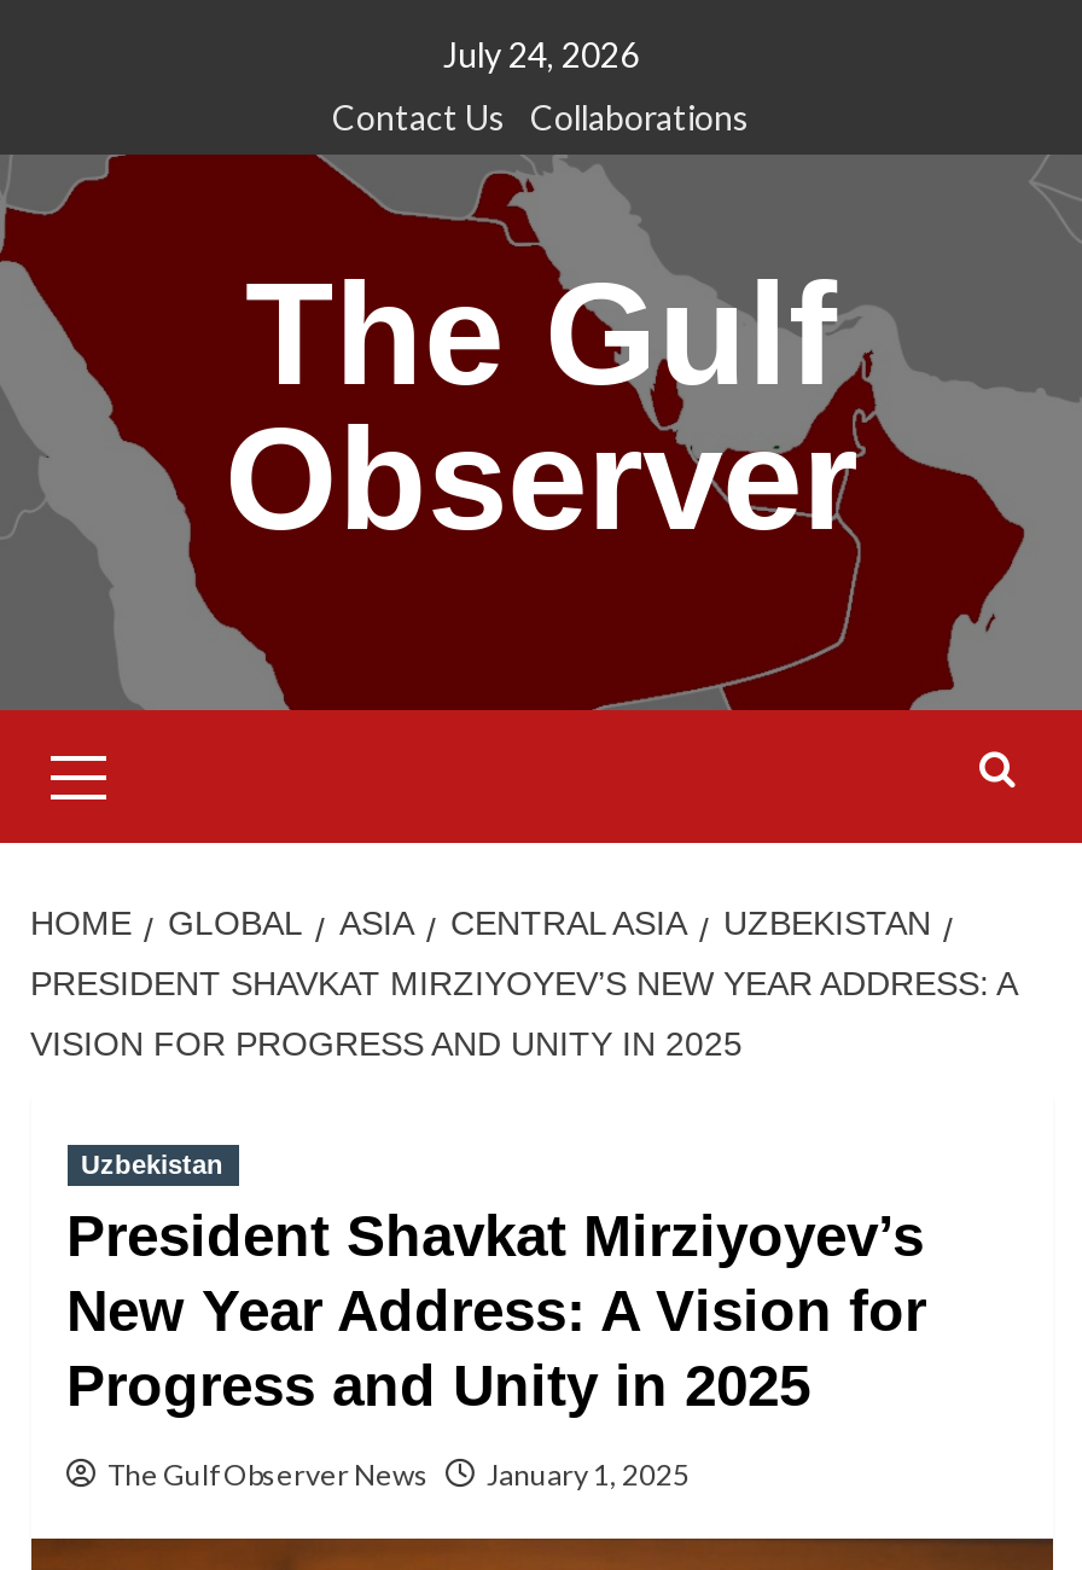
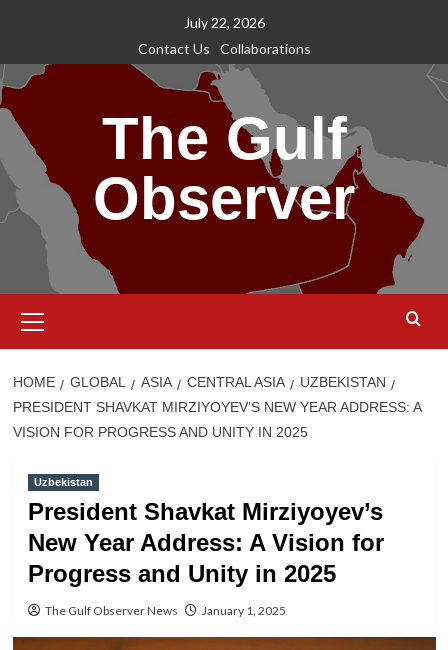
- July 24, 2026
+ July 22, 2026
